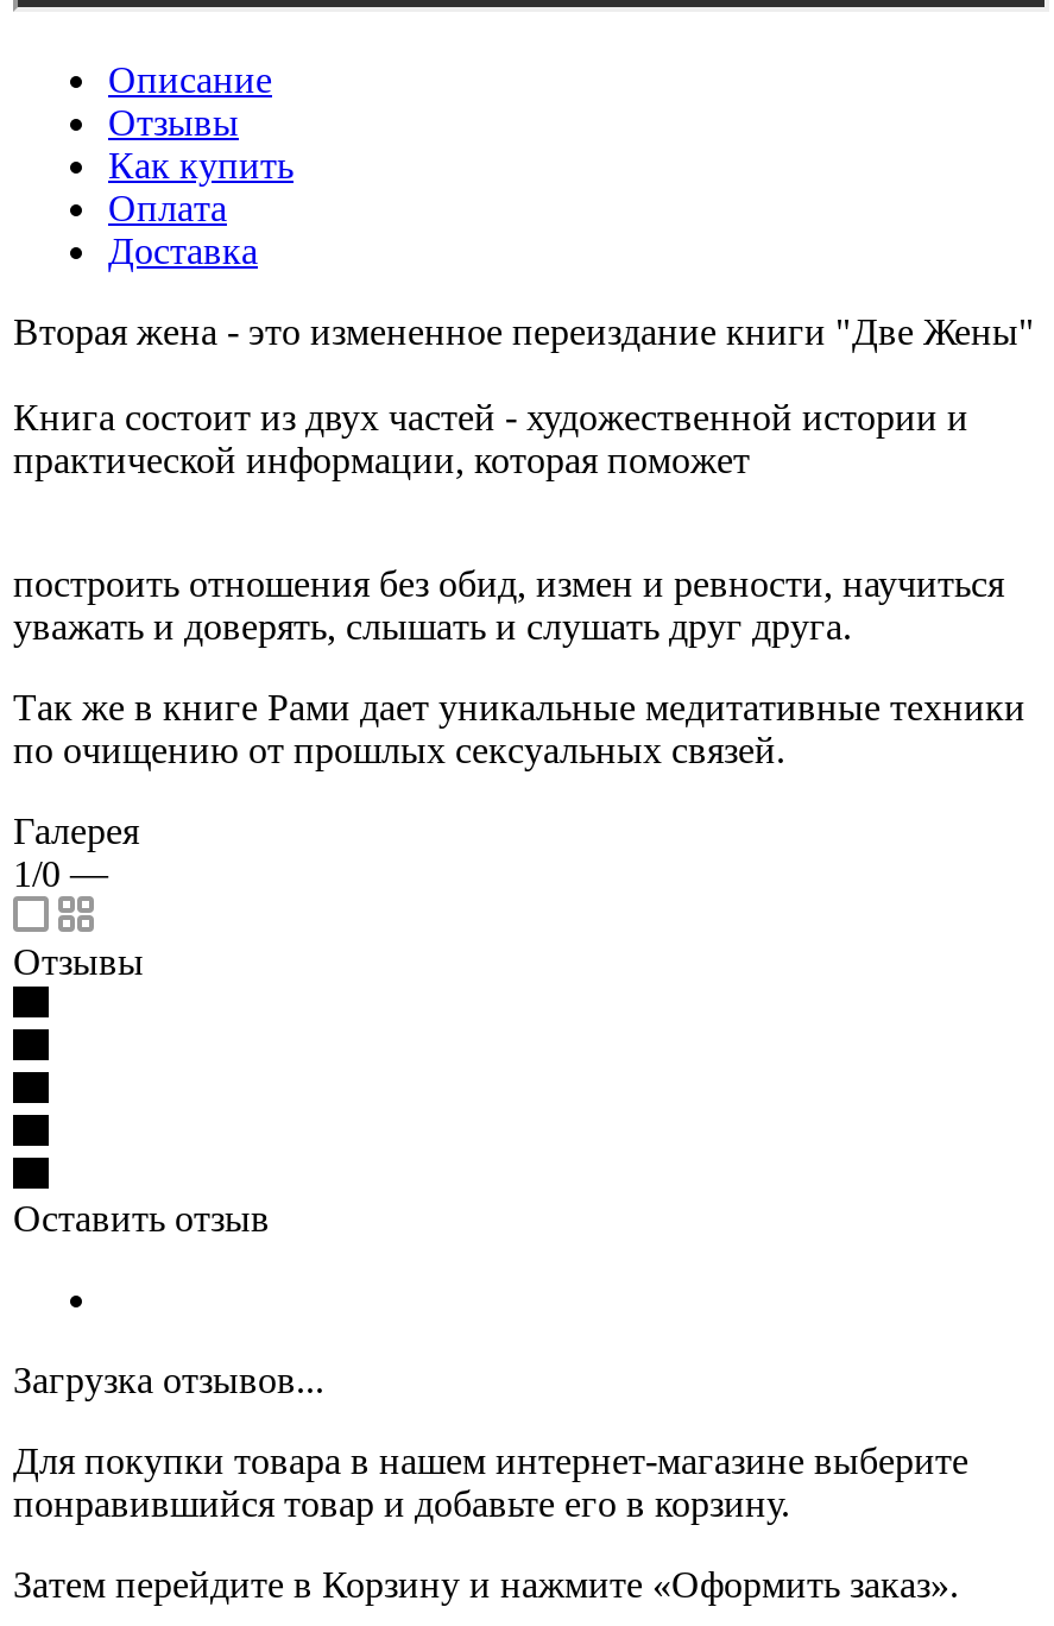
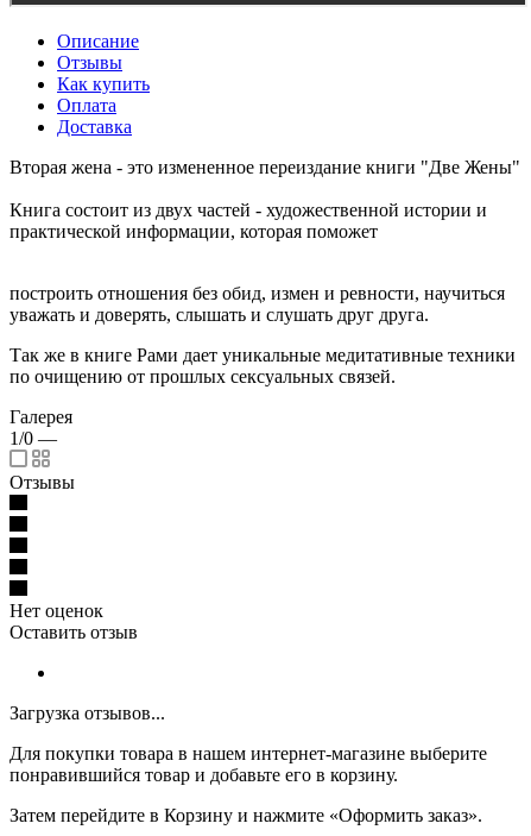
+ Нет оценок
